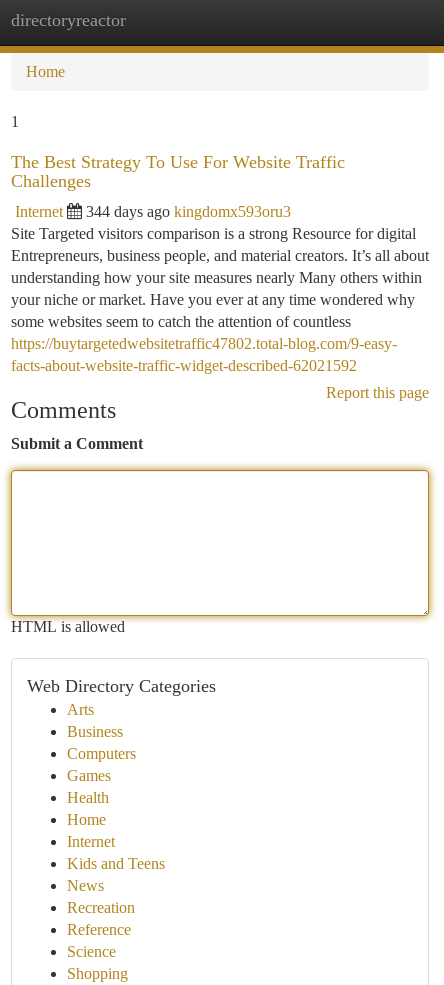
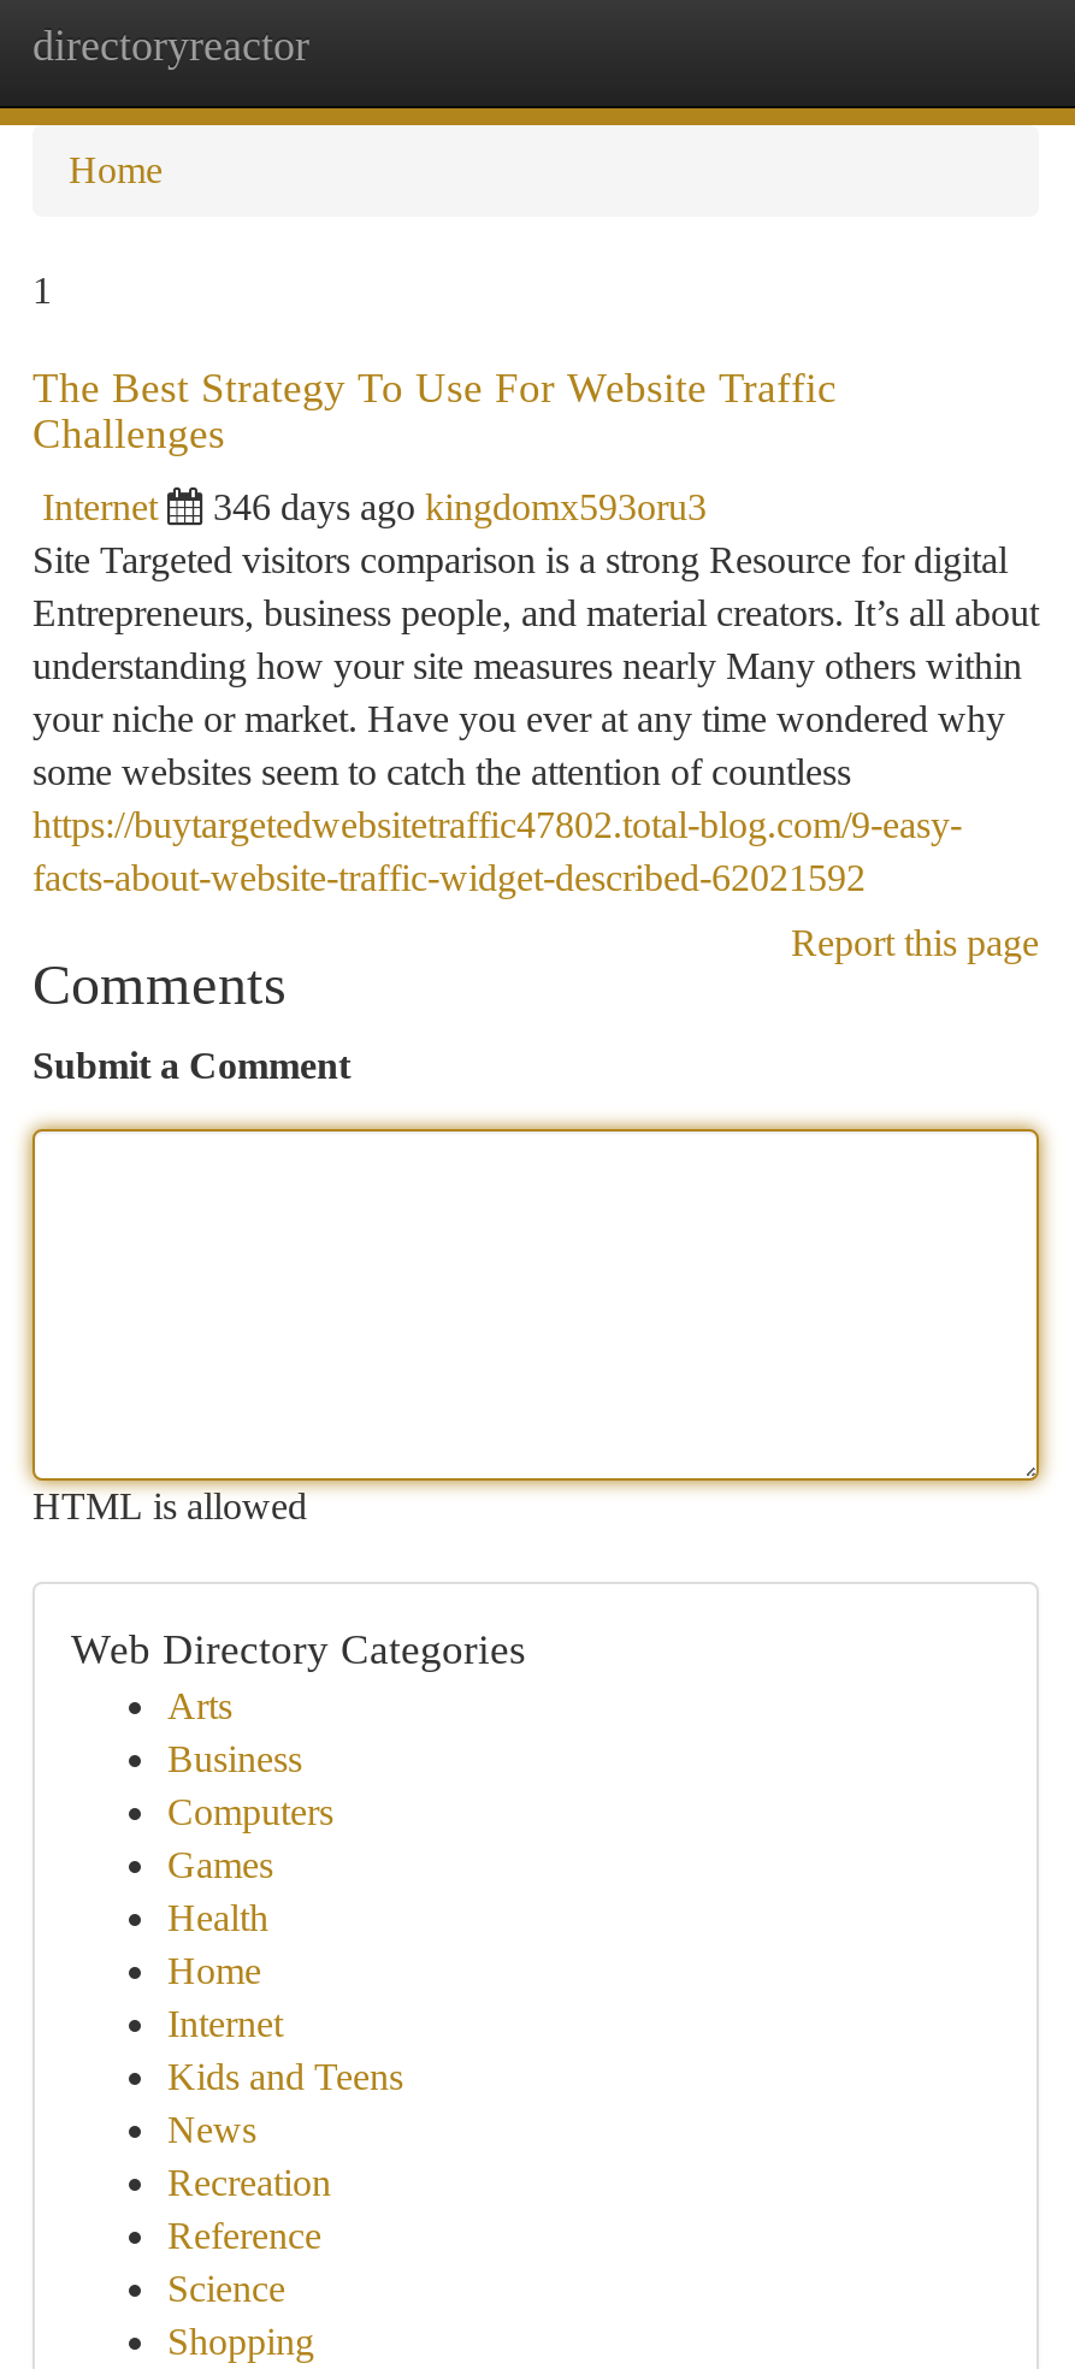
- 344 days ago kingdomx593oru3
+ 346 days ago kingdomx593oru3
